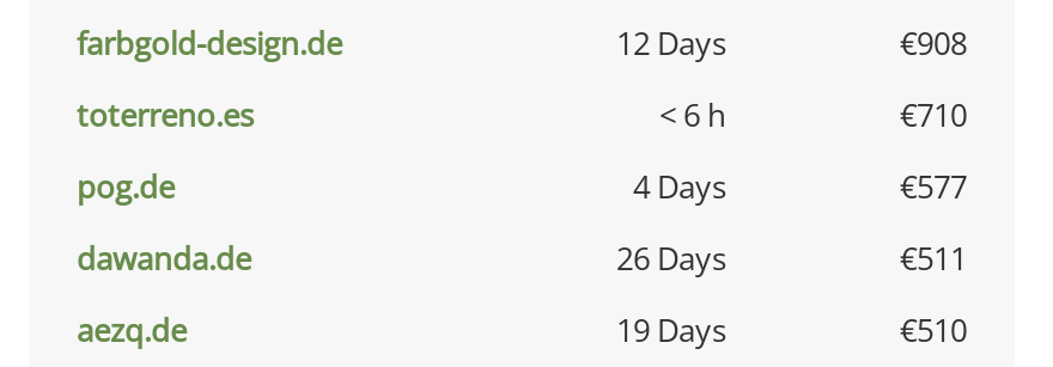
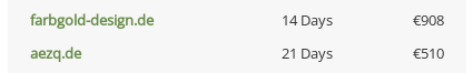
- 12 Days
+ 14 Days

- toterreno.es
- < 6 h
- €710
- pog.de
- 4 Days
- €577
- dawanda.de
- 26 Days
- €511

- 19 Days
+ 21 Days
